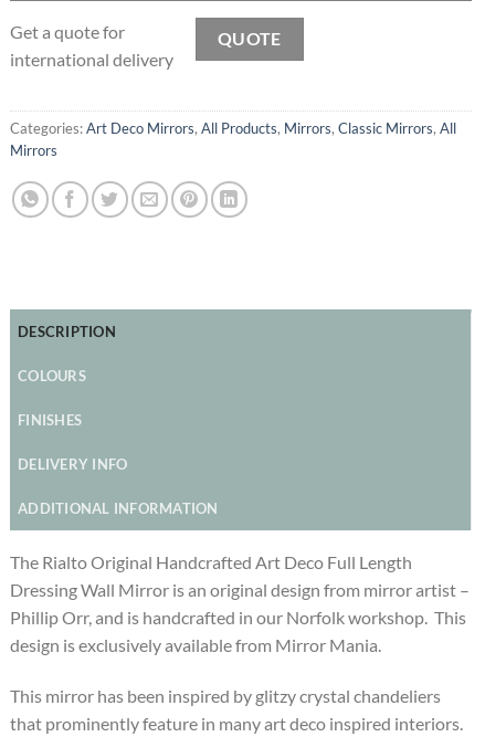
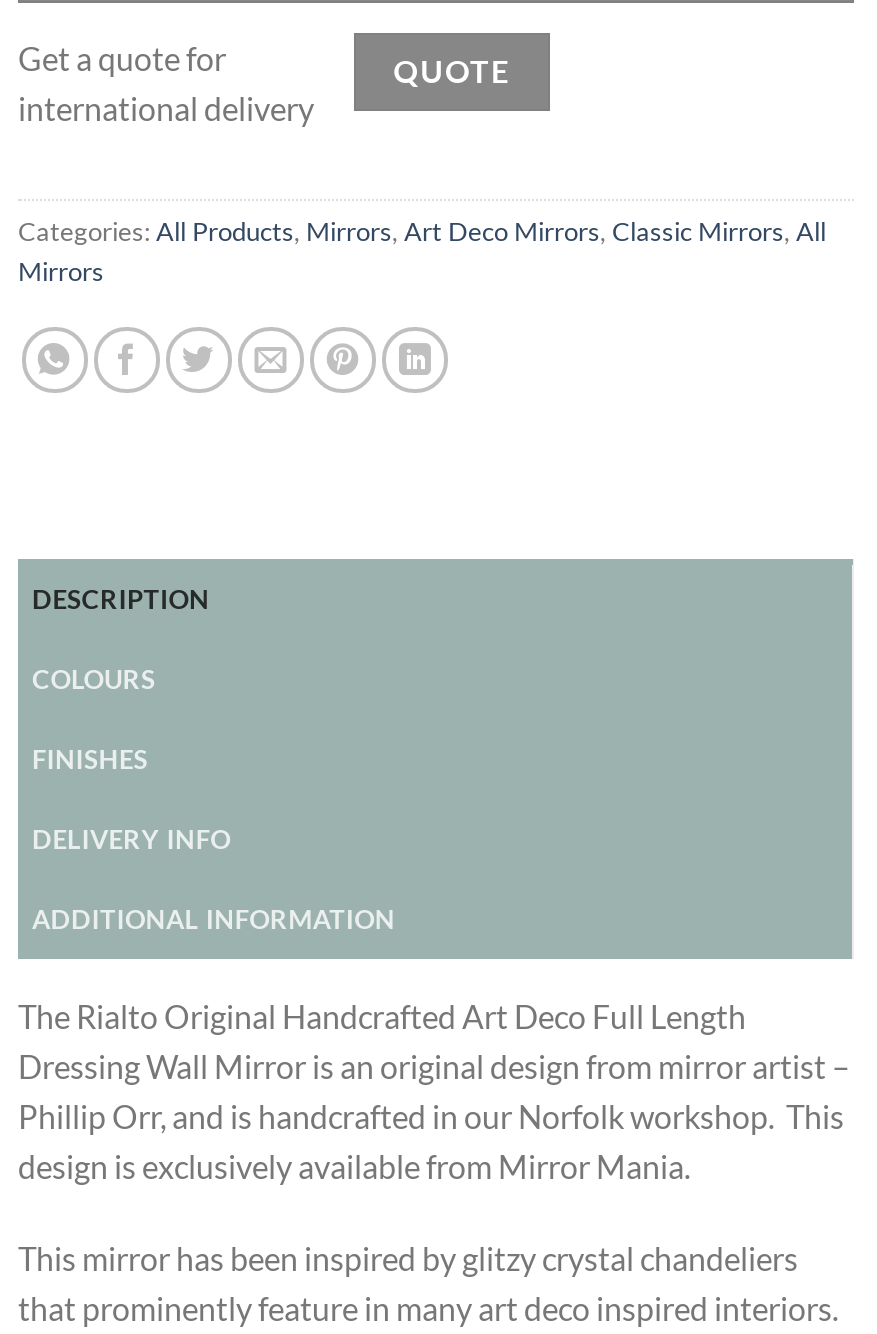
- Categories: Art Deco Mirrors, All Products, Mirrors, Classic Mirrors, All
+ Categories: All Products, Mirrors, Art Deco Mirrors, Classic Mirrors, All
